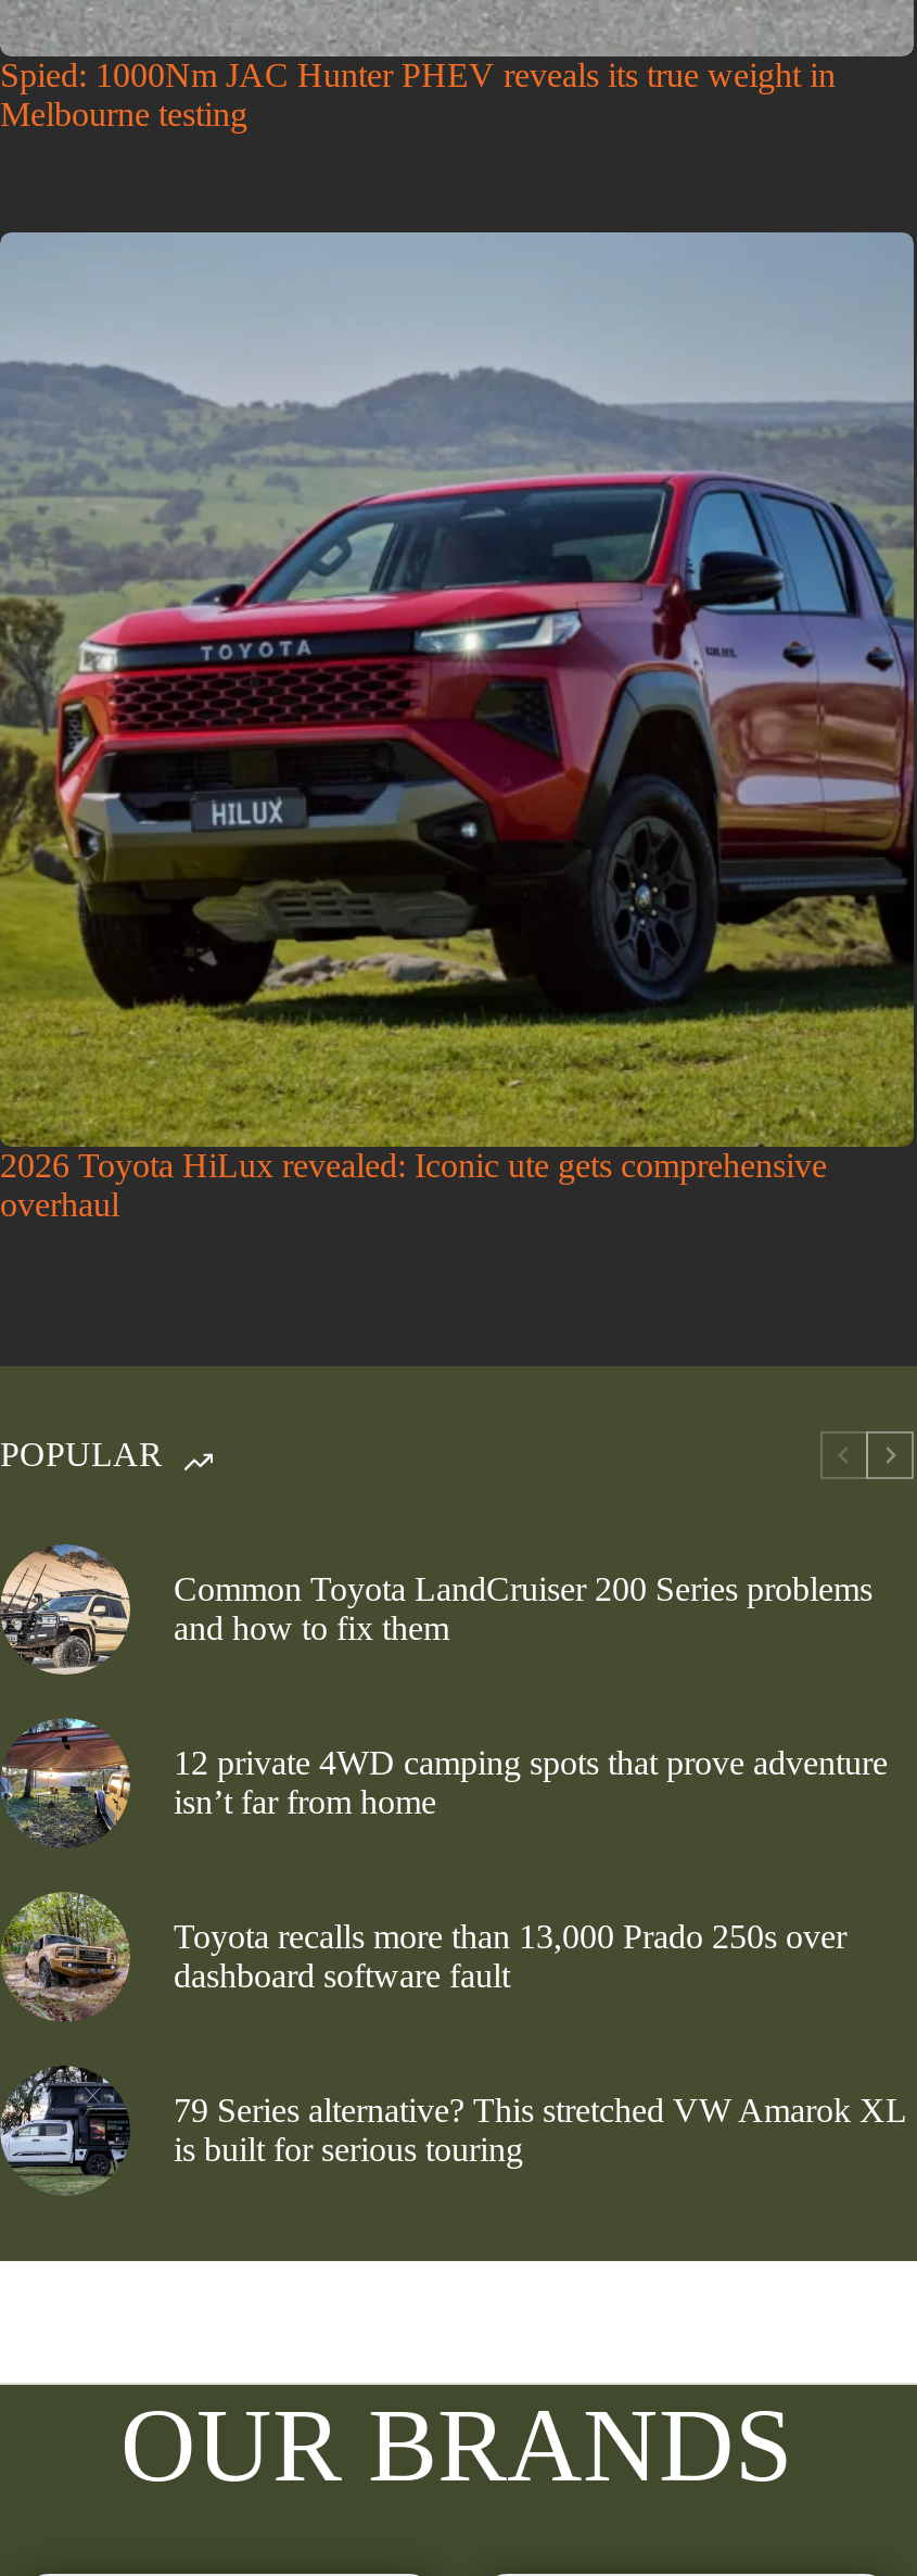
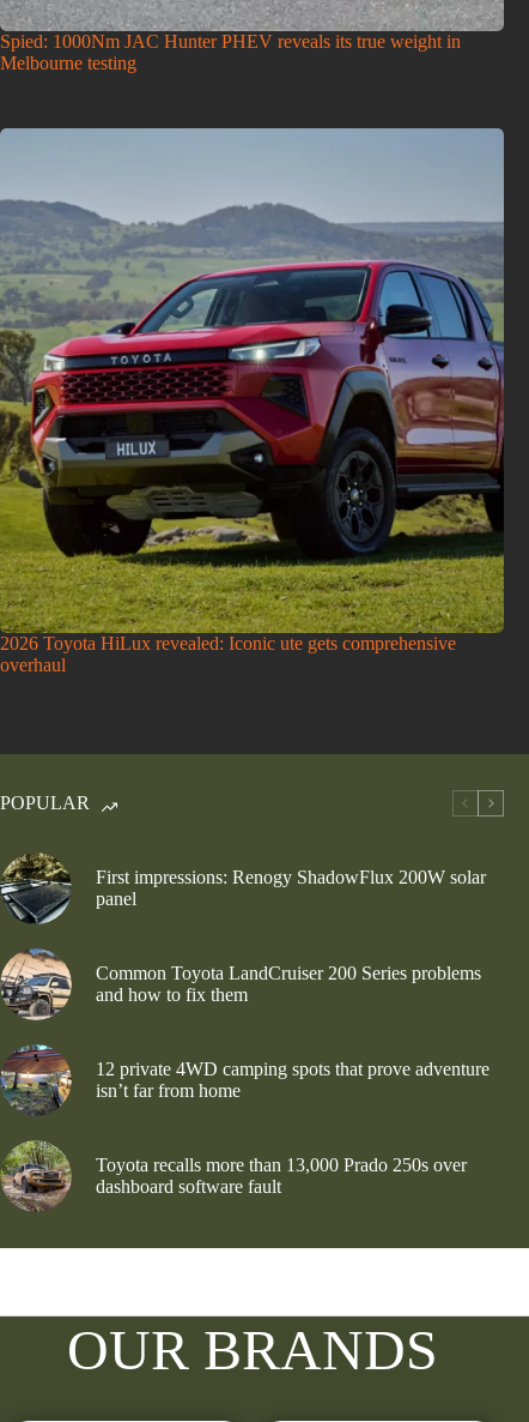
+ [image]
+ First impressions: Renogy ShadowFlux 200W solar
+ panel

moved down: [image] | Common Toyota LandCruiser 200 Series problems | and how to fix them | 12 private 4WD camping spots that prove adventure | isn’t far from home | Toyota recalls more than 13,000 Prado 250s over | dashboard software fault

- [image]
- 79 Series alternative? This stretched VW Amarok XL
- is built for serious touring
